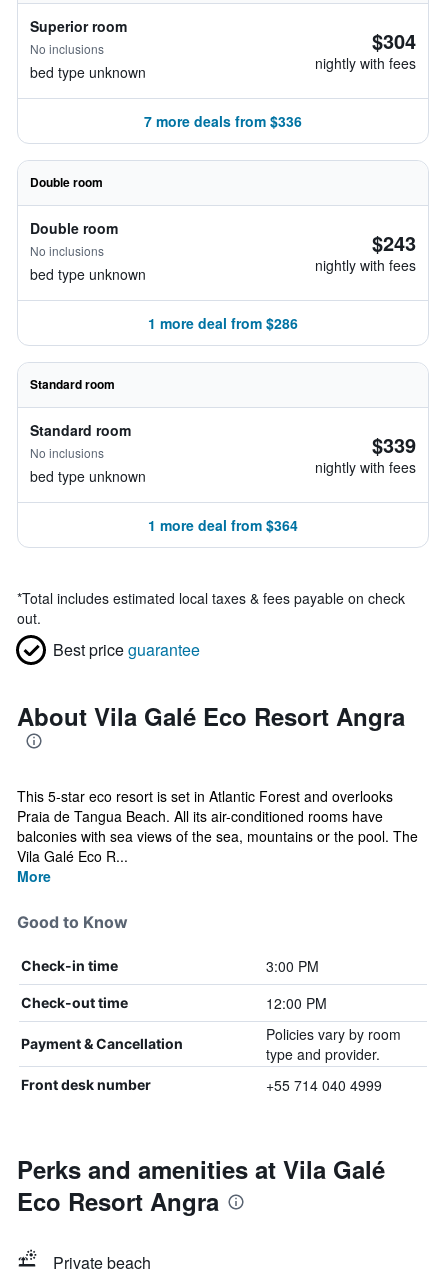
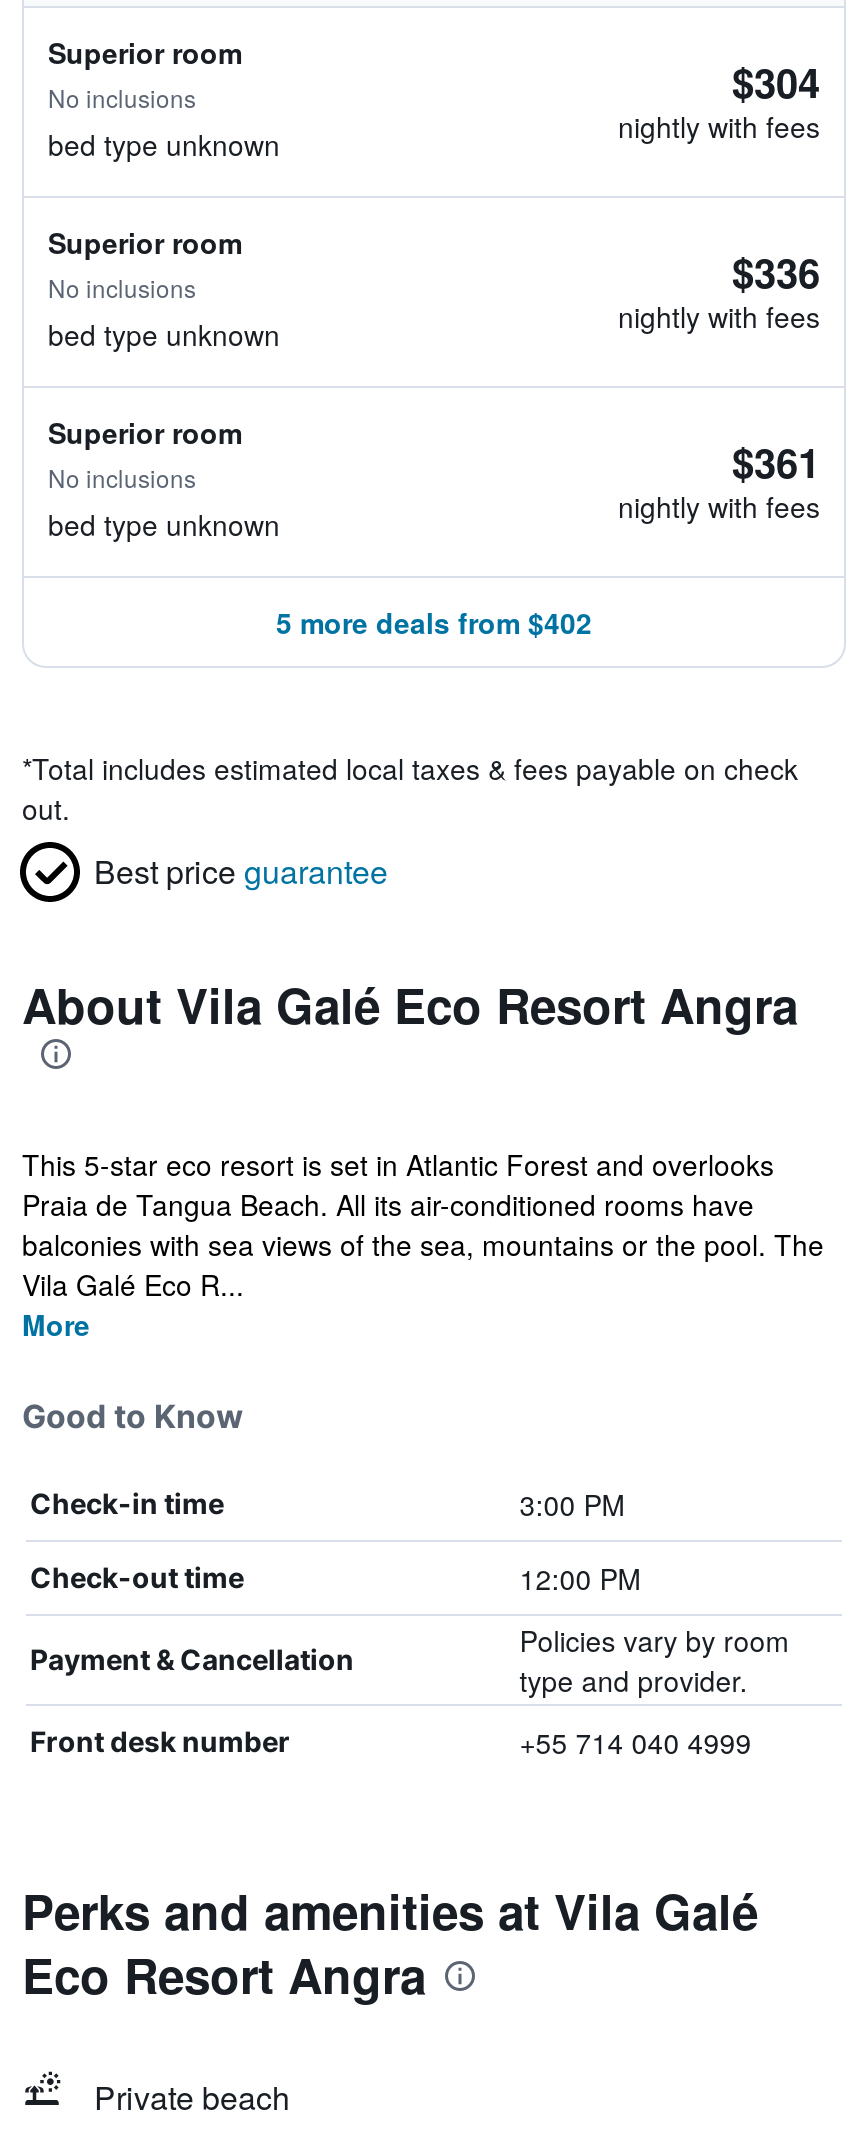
- 7 more deals from $336
- Double room
- Double room
+ Superior room

- $243
+ $336

- 1 more deal from $286
- Standard room
- Standard room
+ Superior room

- $339
+ $361

- 1 more deal from $364
+ 5 more deals from $402
